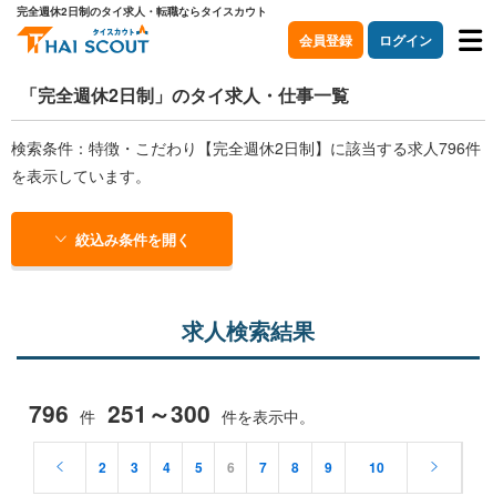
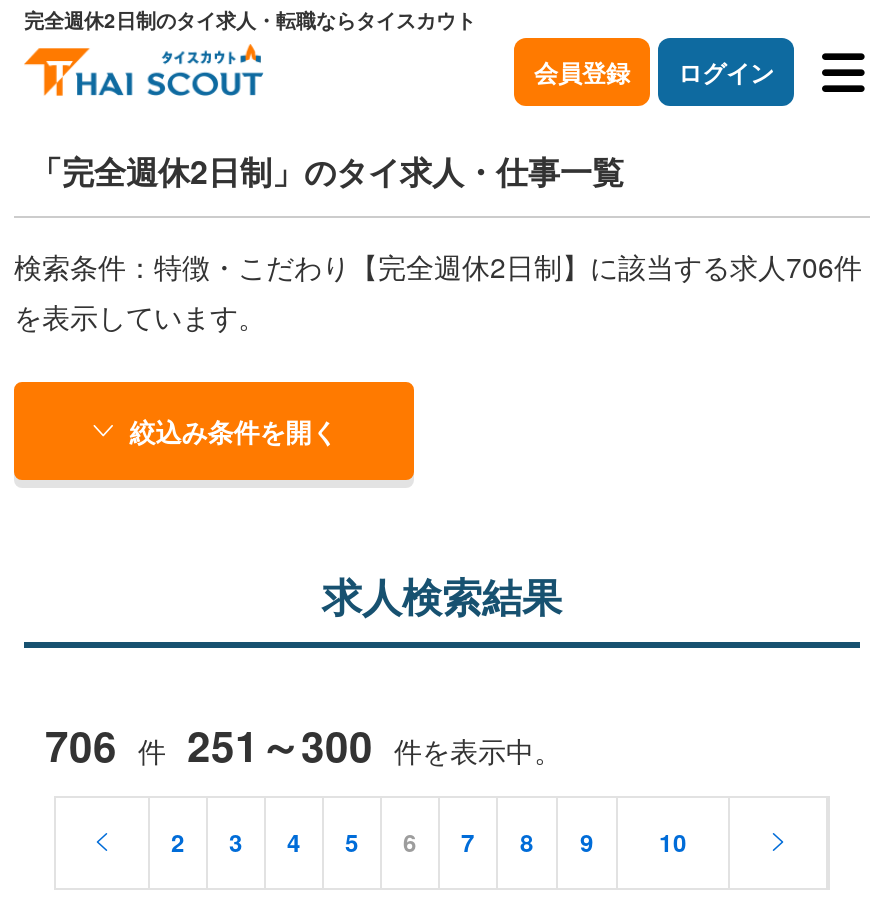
- 検索条件：特徴・こだわり【完全週休2日制】に該当する求人796件
+ 検索条件：特徴・こだわり【完全週休2日制】に該当する求人706件

- 796 件 251～300 件を表示中。
+ 706 件 251～300 件を表示中。
